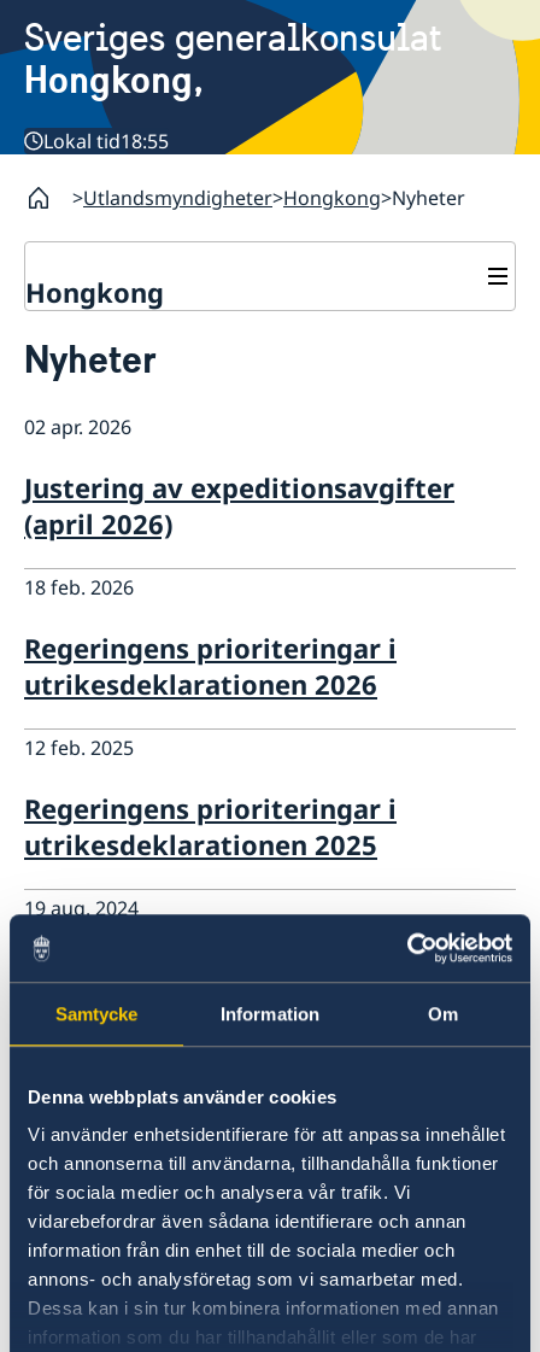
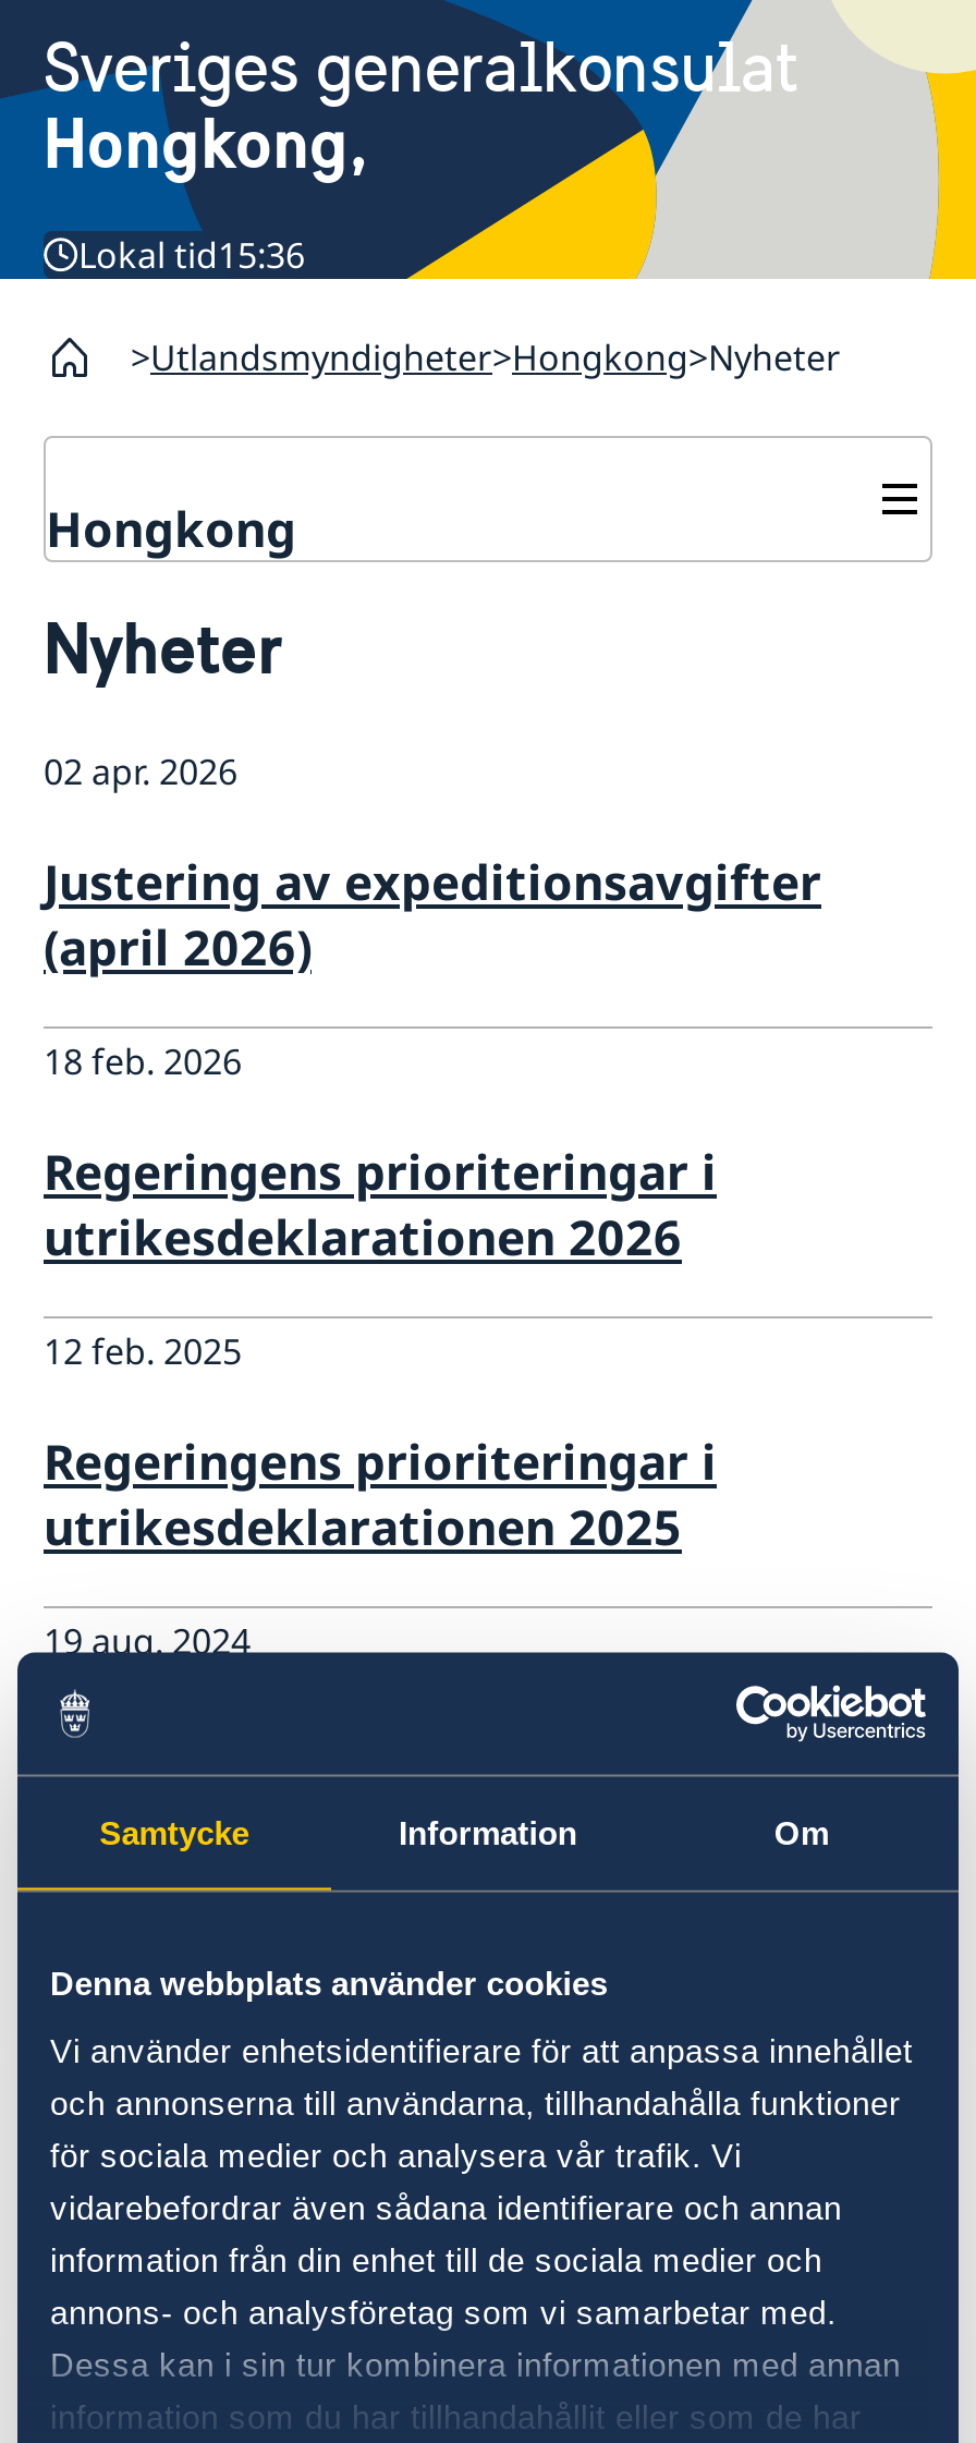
- Lokal tid18:55
+ Lokal tid15:36
